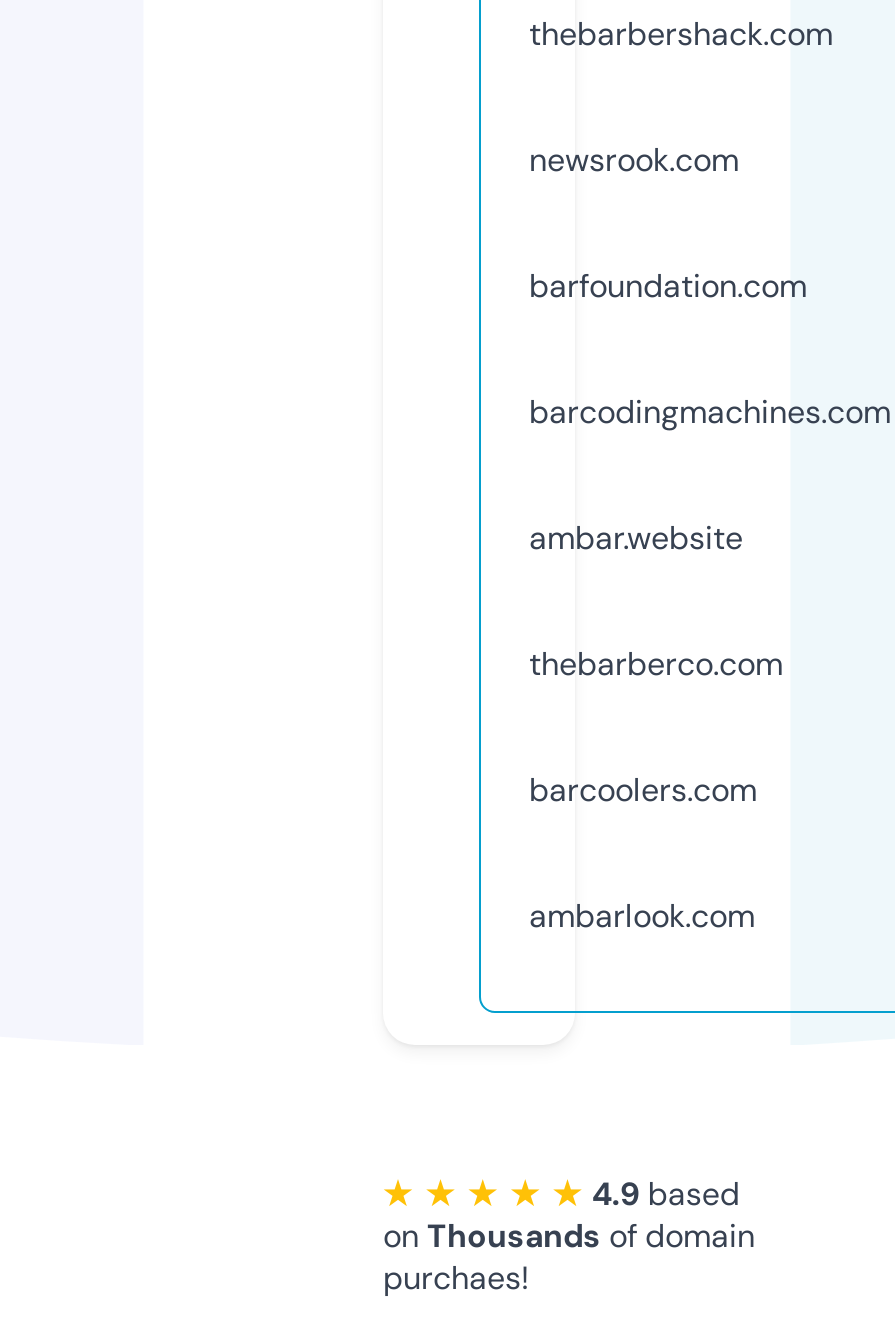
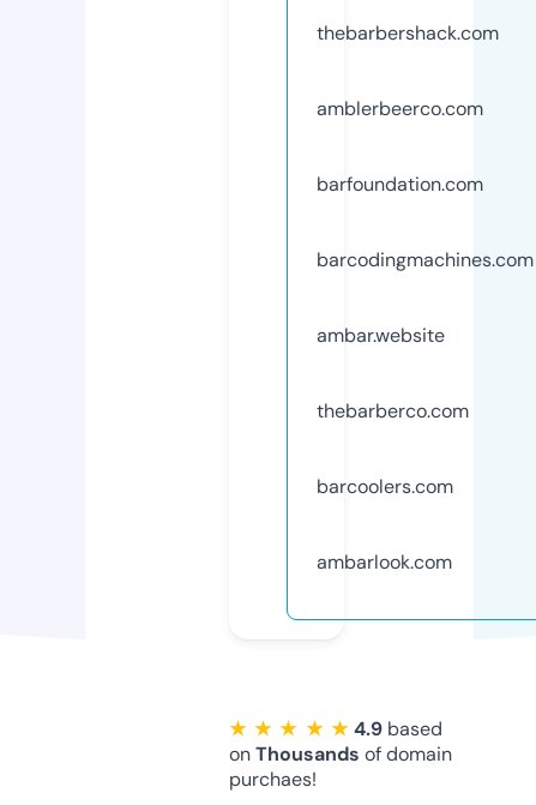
- newsrook.com
+ amblerbeerco.com
